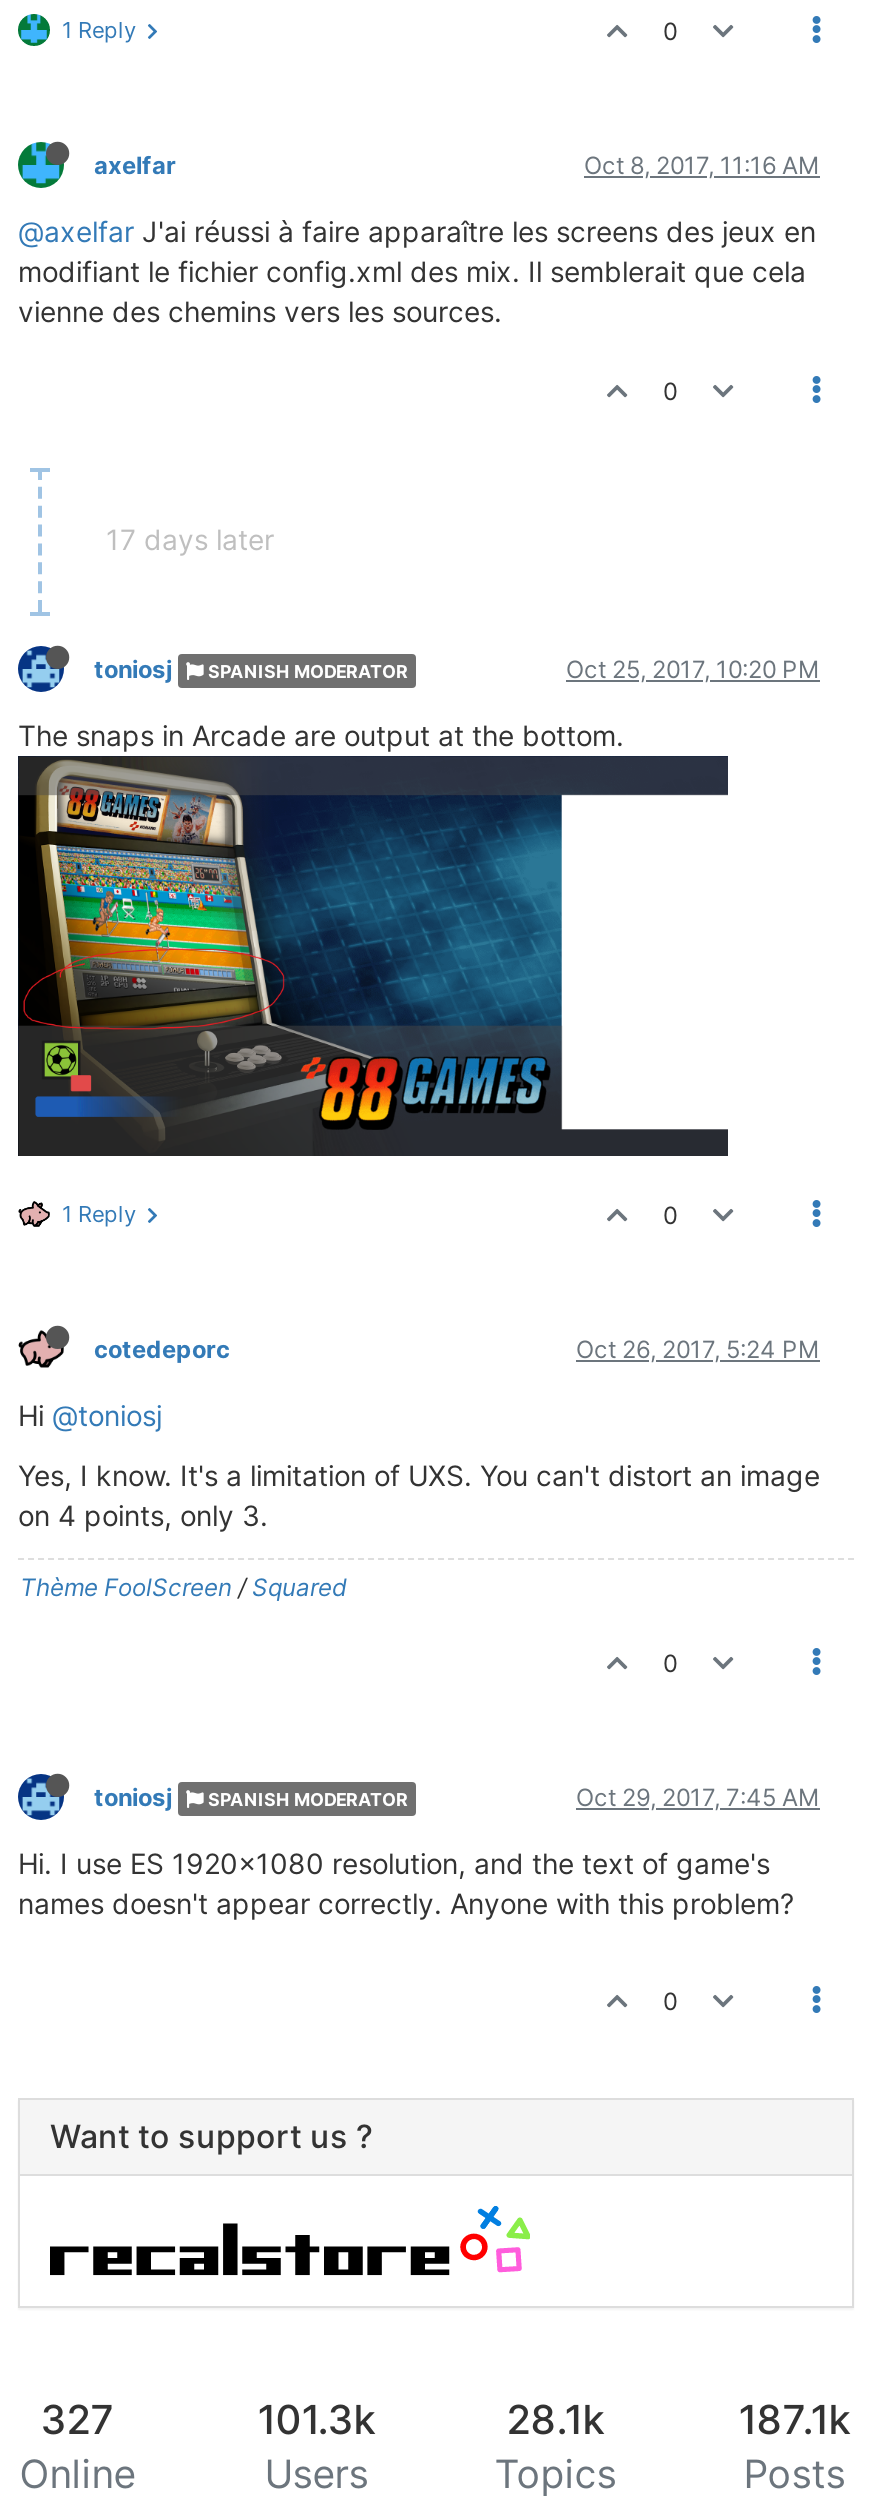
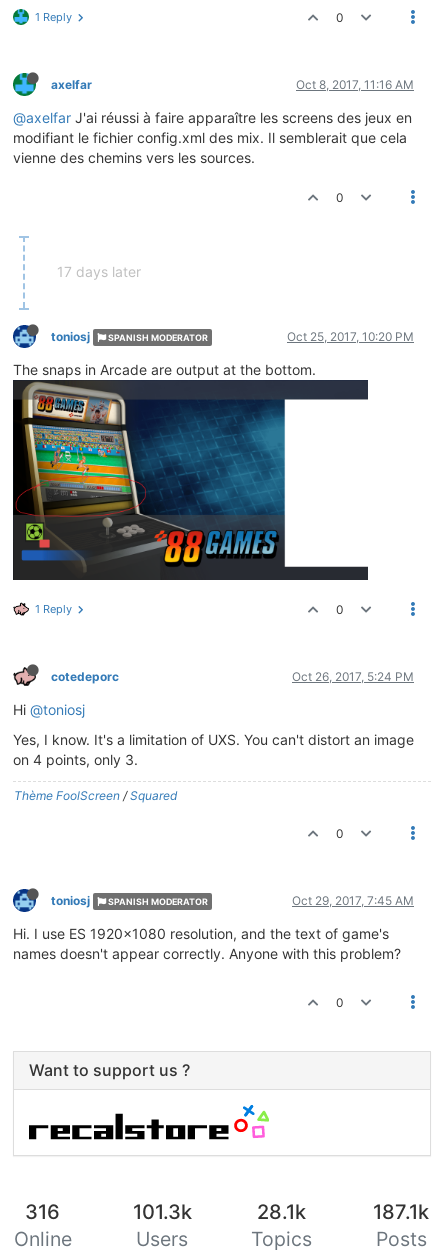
- 327
+ 316
